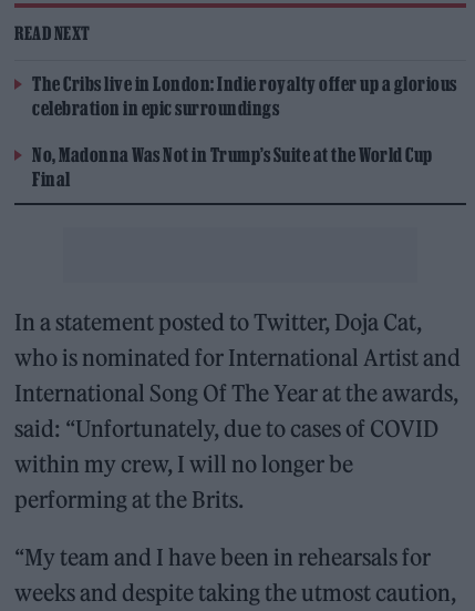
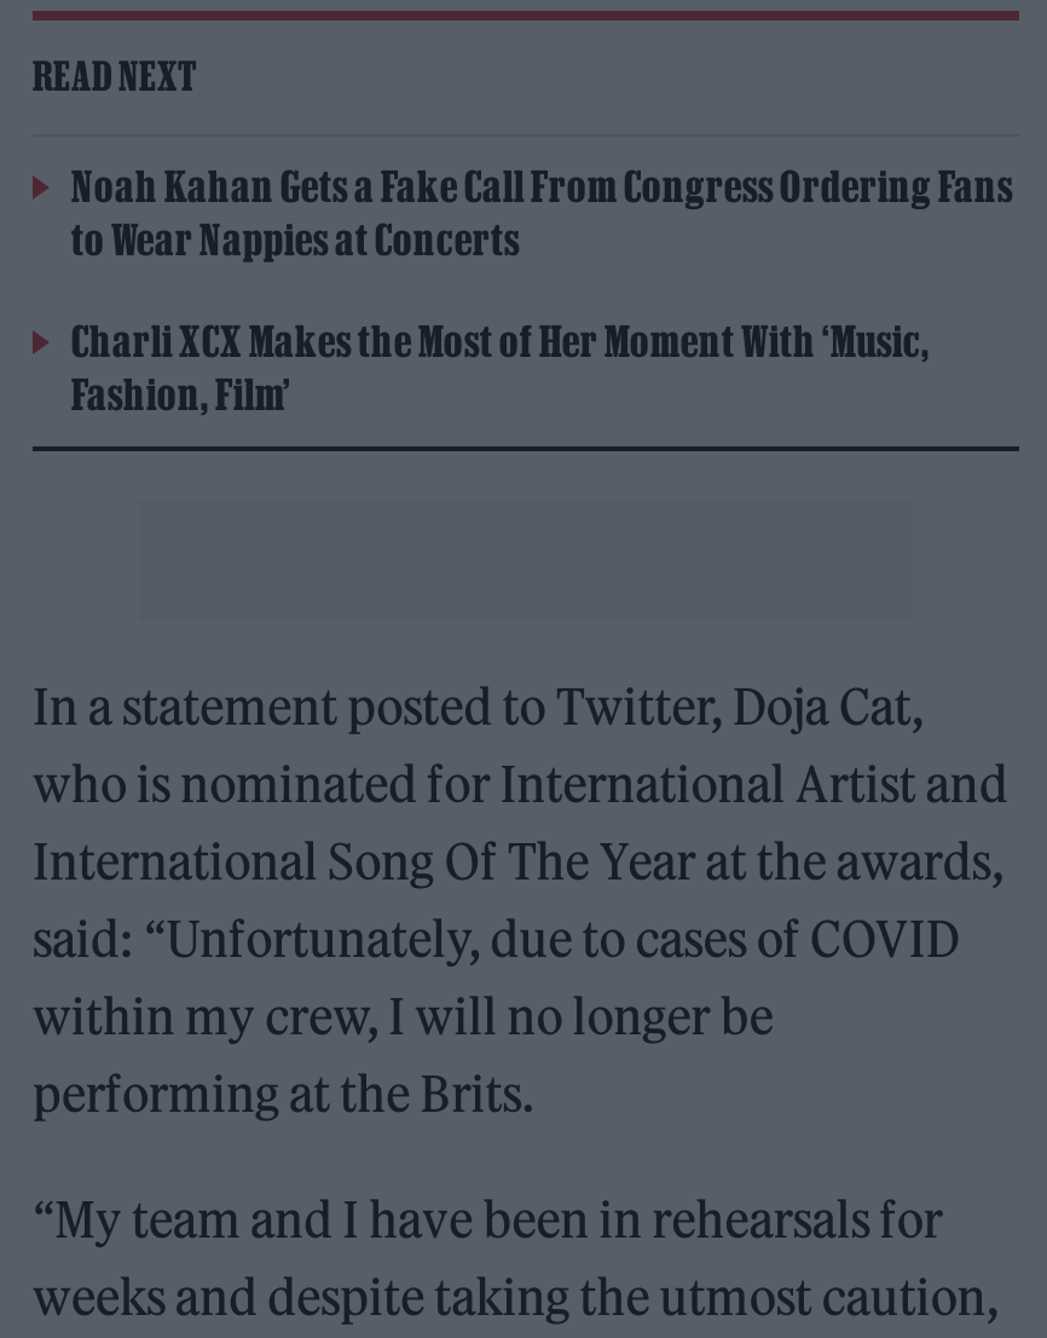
- The Cribs live in London: Indie royalty offer up a glorious
- celebration in epic surroundings
+ Noah Kahan Gets a Fake Call From Congress Ordering Fans
+ to Wear Nappies at Concerts

- No, Madonna Was Not in Trump’s Suite at the World Cup
- Final
+ Charli XCX Makes the Most of Her Moment With ‘Music,
+ Fashion, Film’
